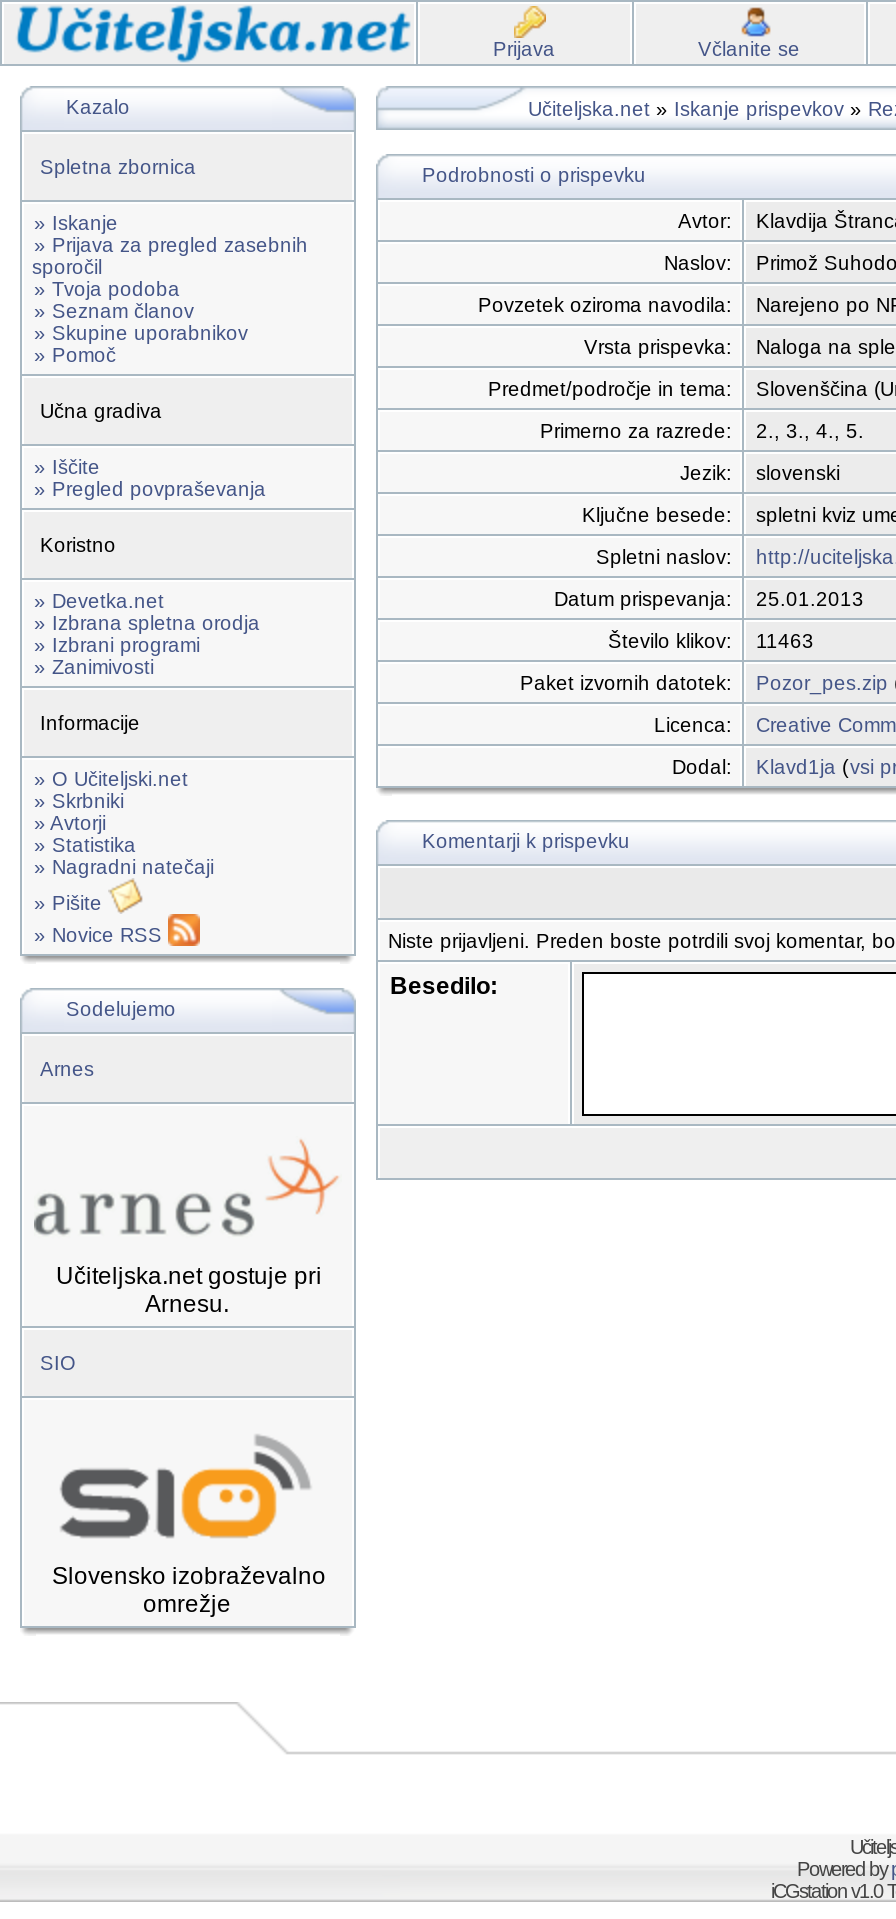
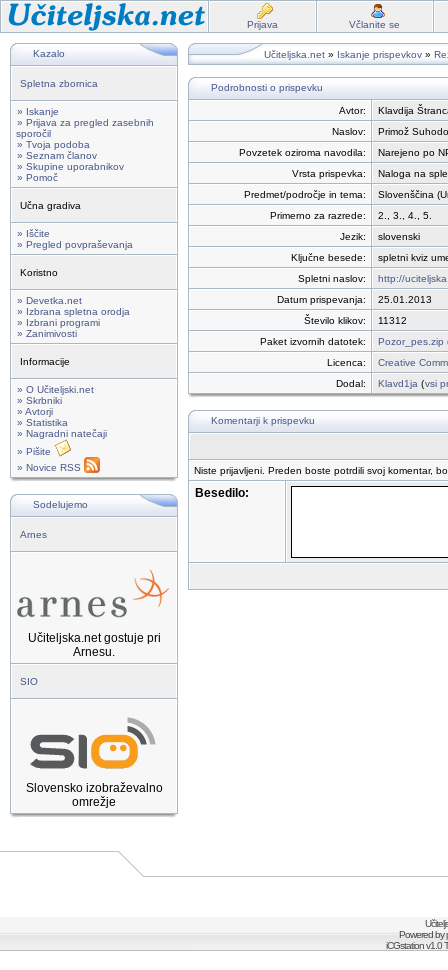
- Število klikov: 11463
+ Število klikov: 11312
